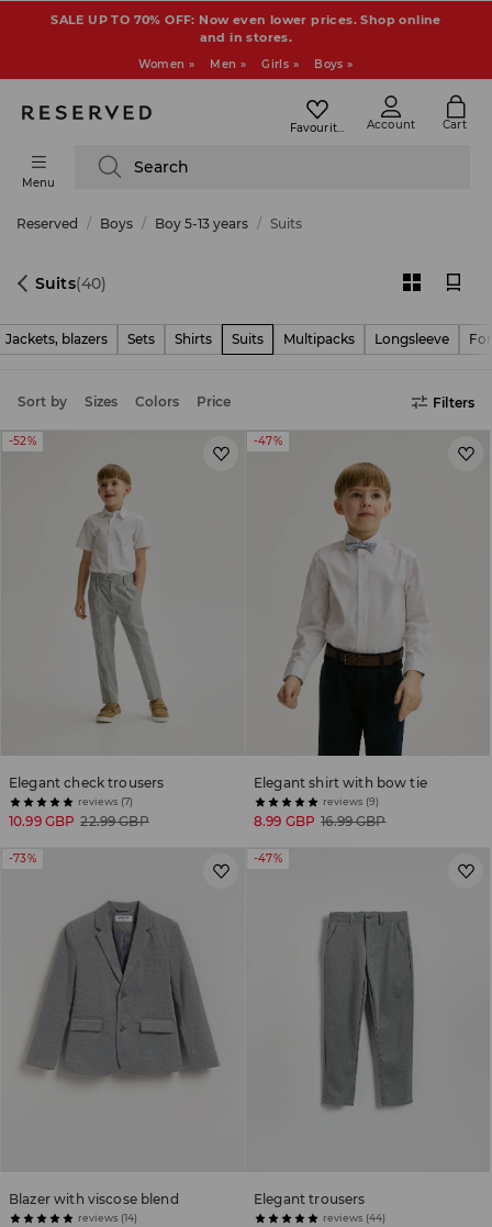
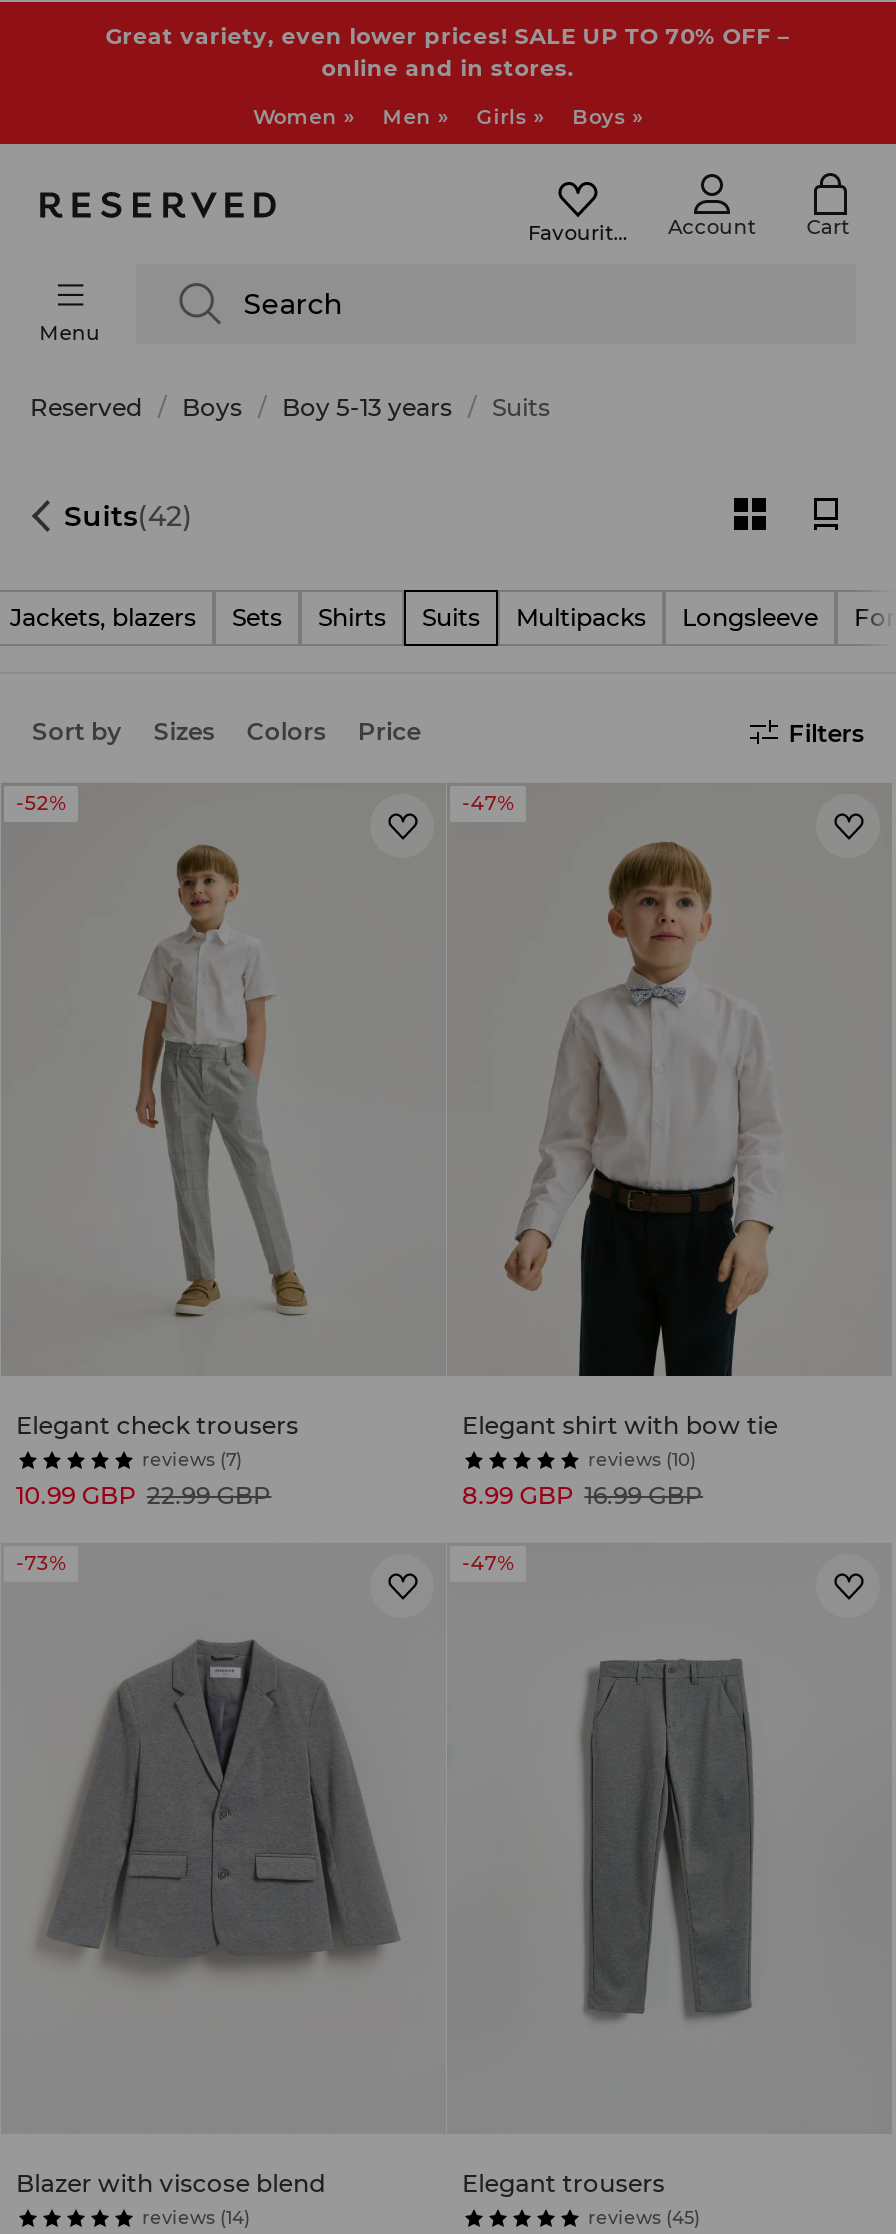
- SALE UP TO 70% OFF: Now even lower prices. Shop online
- and in stores.
+ Great variety, even lower prices! SALE UP TO 70% OFF –
+ online and in stores.

- Suits(40)
+ Suits(42)

- reviews (9)
+ reviews (10)

- reviews (44)
+ reviews (45)
